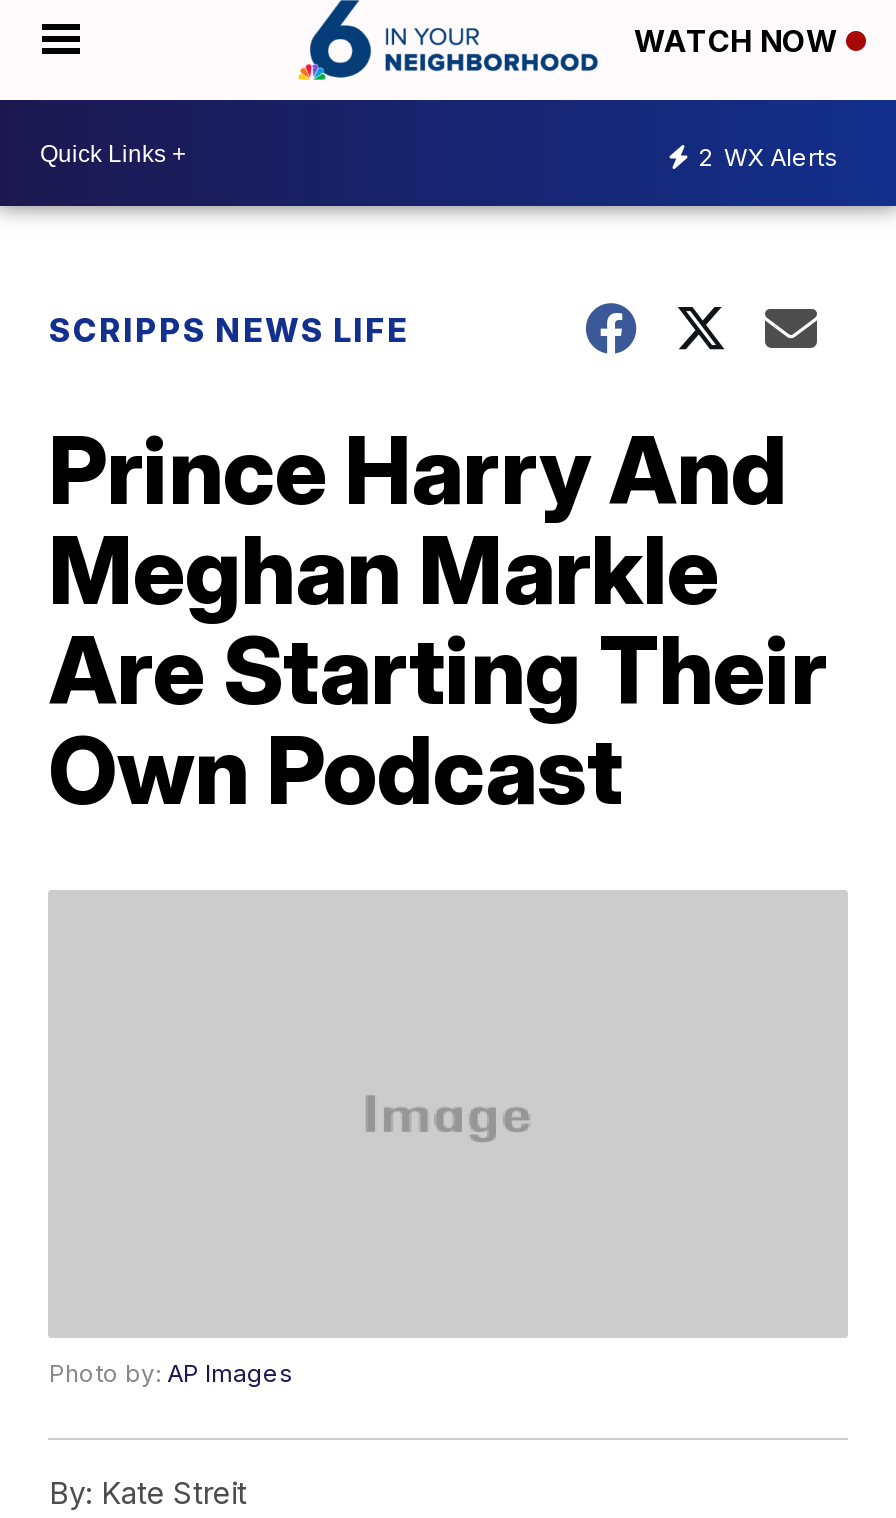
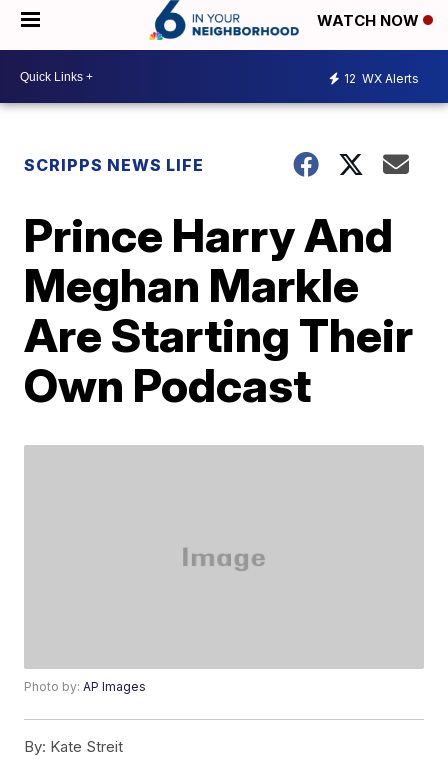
- 2 WX Alerts
+ 12 WX Alerts
